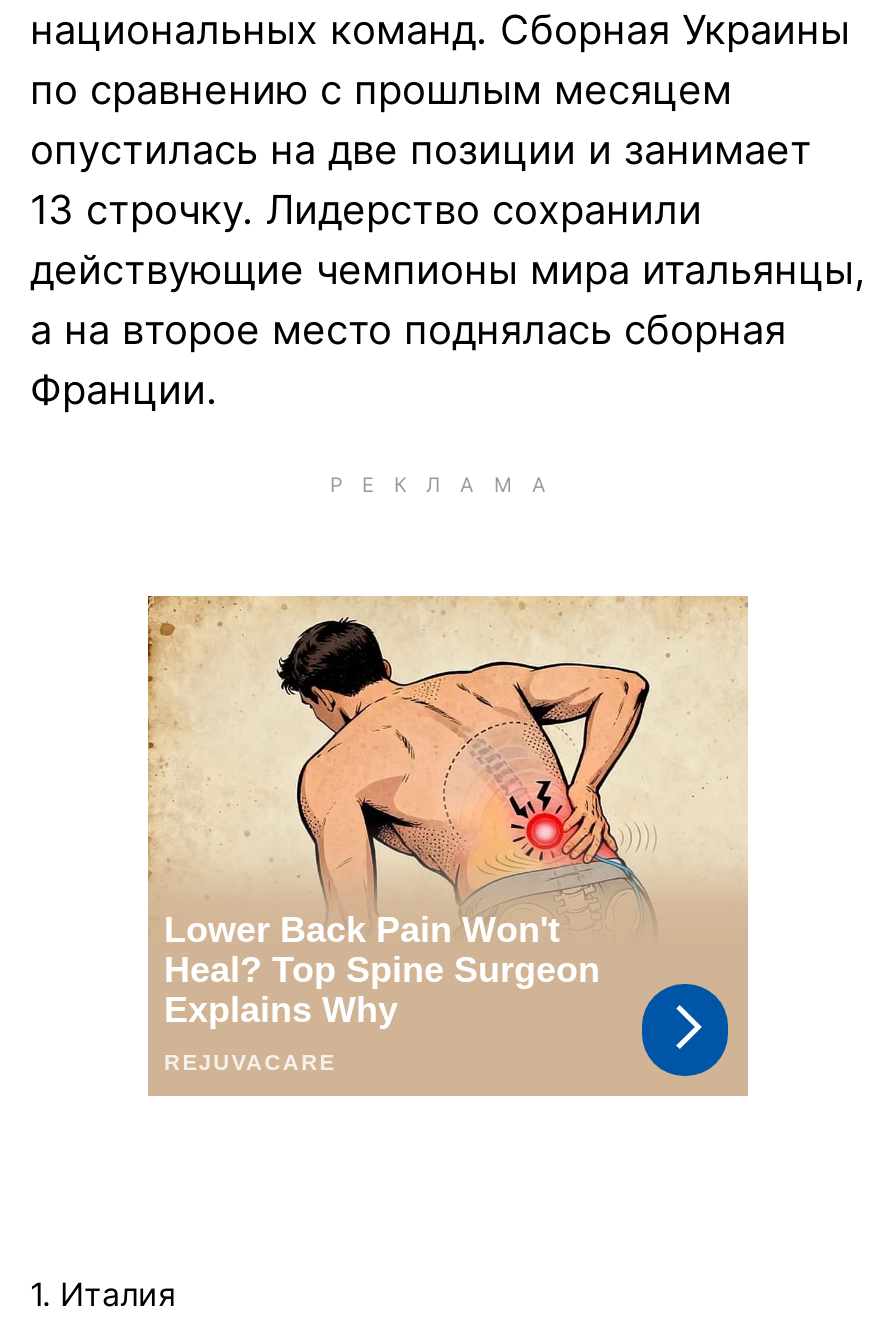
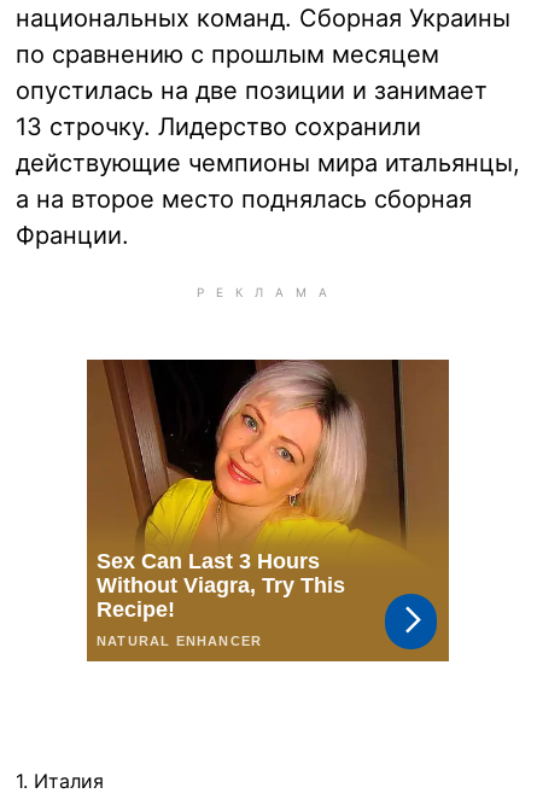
- [image]
+ [image]
